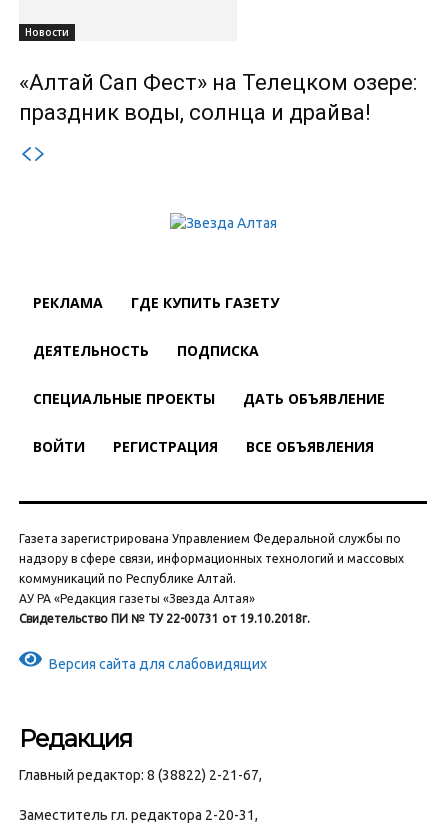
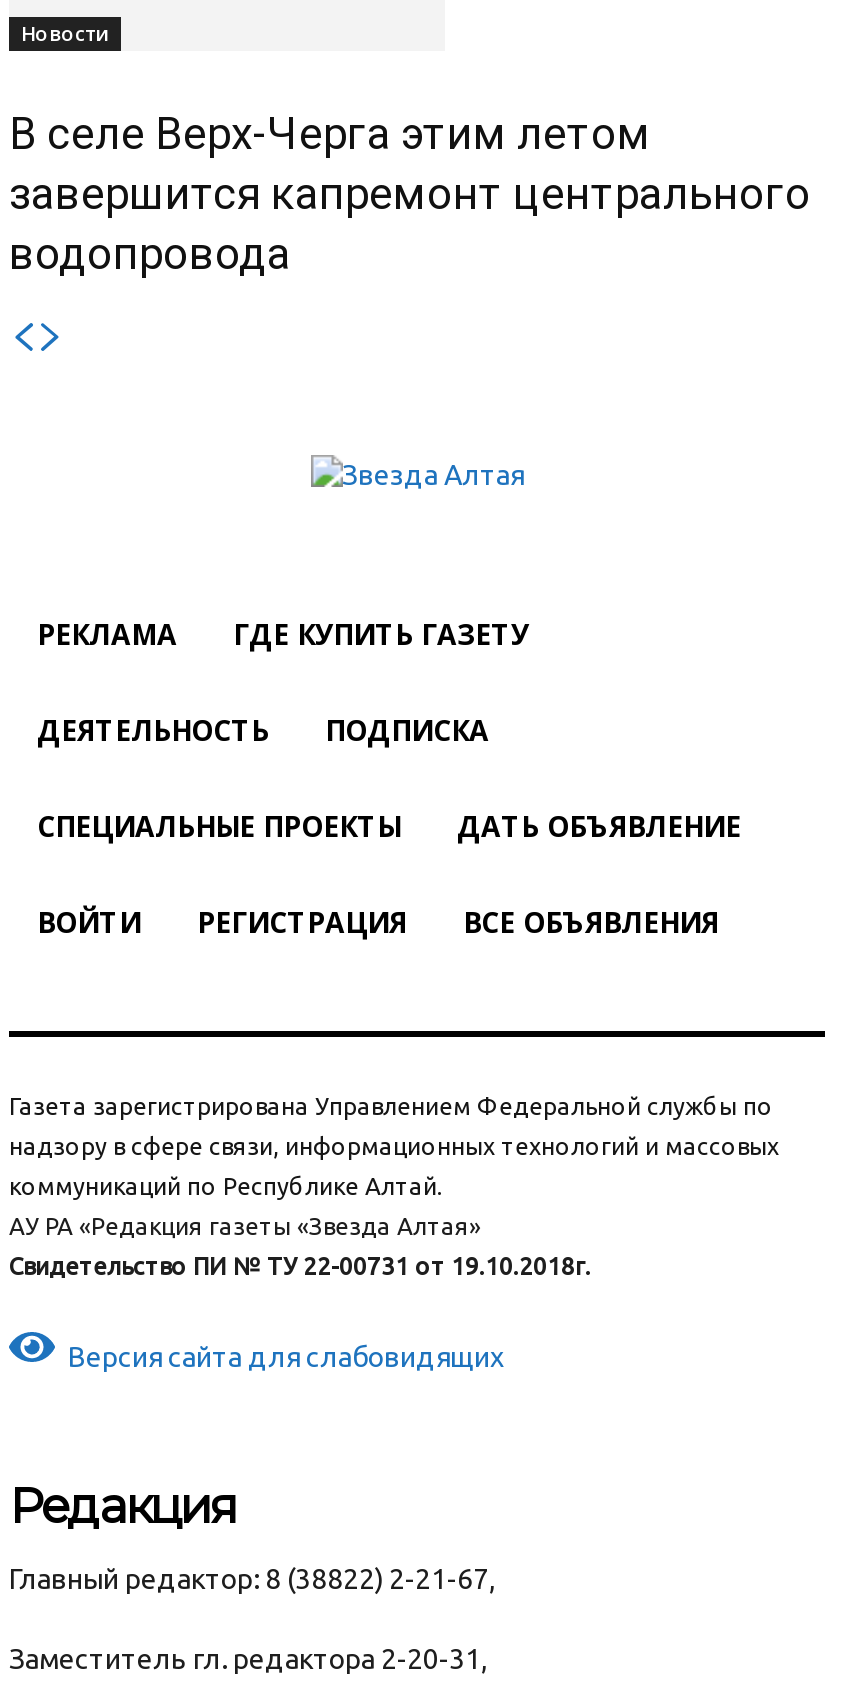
- «Алтай Сап Фест» на Телецком озере:
- праздник воды, солнца и драйва!
+ В селе Верх-Черга этим летом
+ завершится капремонт центрального
+ водопровода
